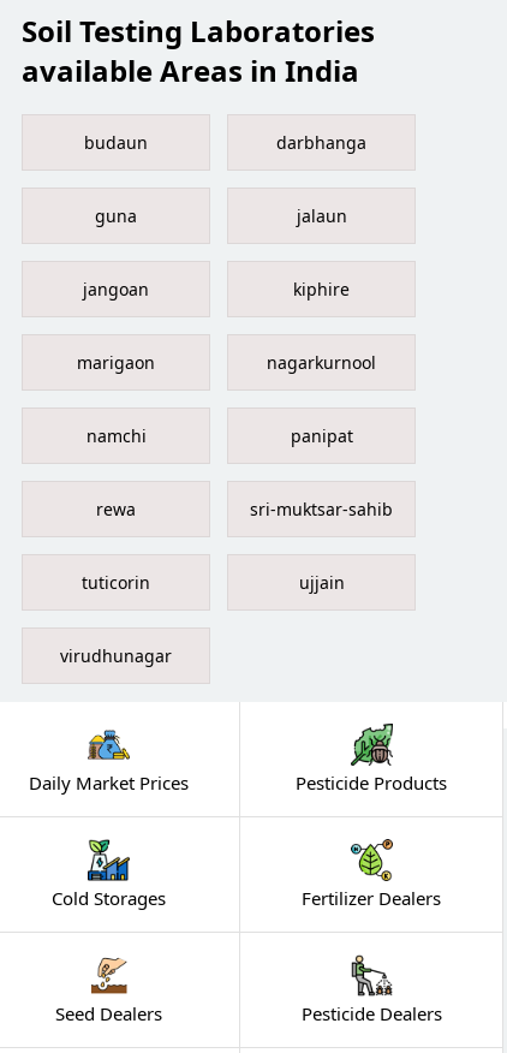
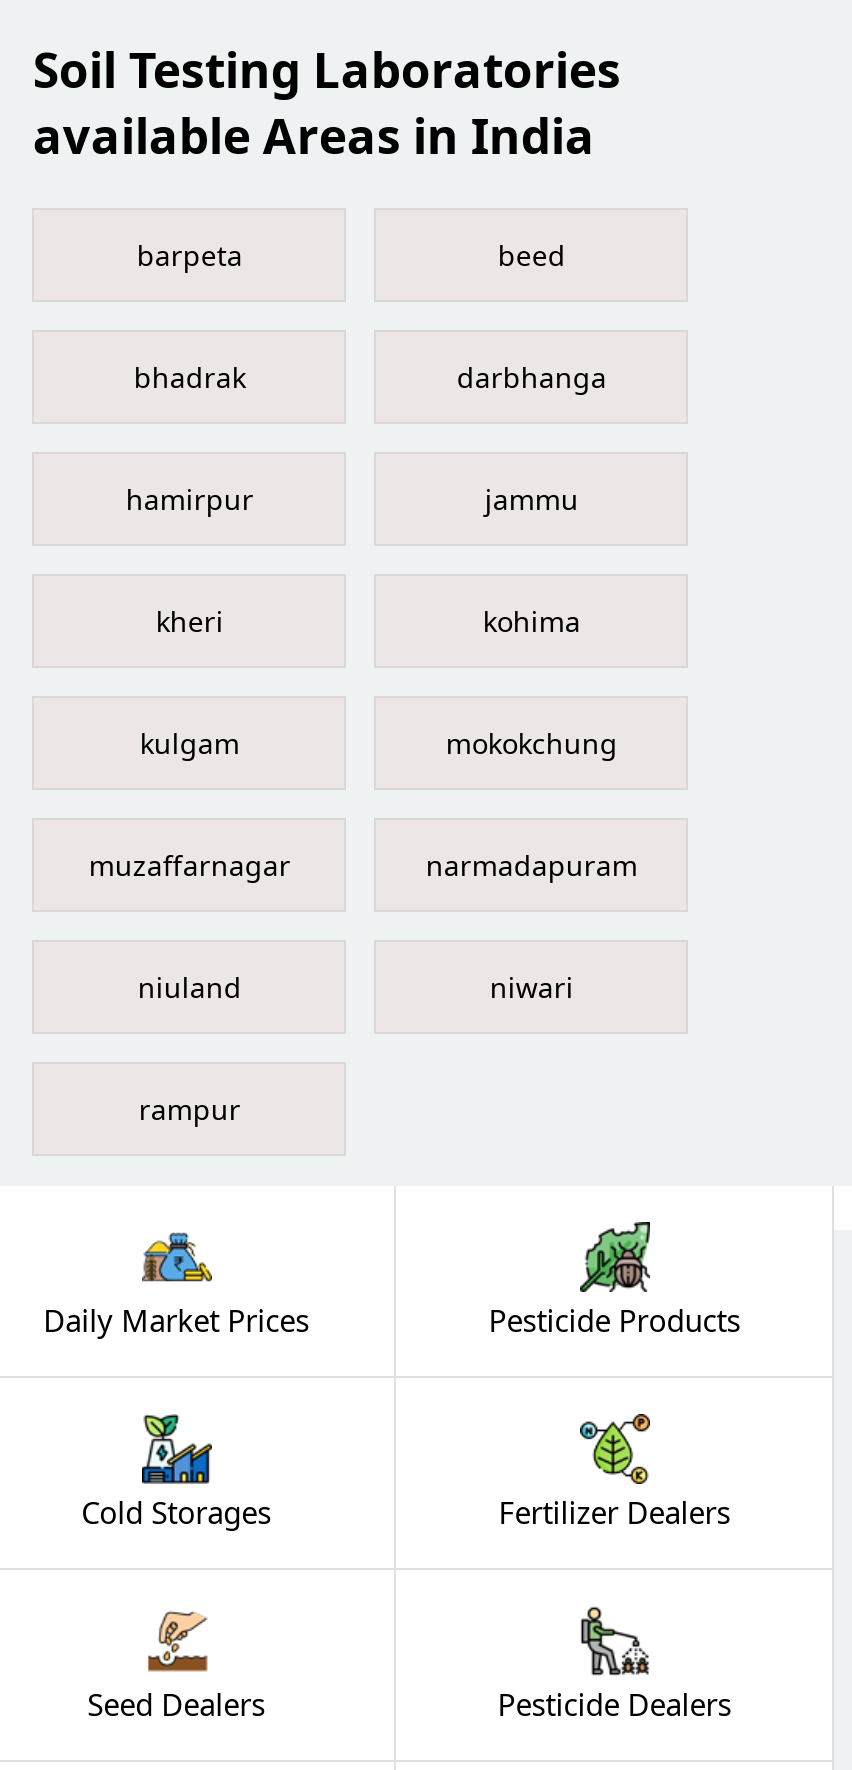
- budaun
+ barpeta
+ beed
+ bhadrak

moved down: darbhanga

- guna
- jalaun
- jangoan
- kiphire
- marigaon
- nagarkurnool
- namchi
- panipat
- rewa
- sri-muktsar-sahib
- tuticorin
- ujjain
- virudhunagar
+ hamirpur
+ jammu
+ kheri
+ kohima
+ kulgam
+ mokokchung
+ muzaffarnagar
+ narmadapuram
+ niuland
+ niwari
+ rampur
